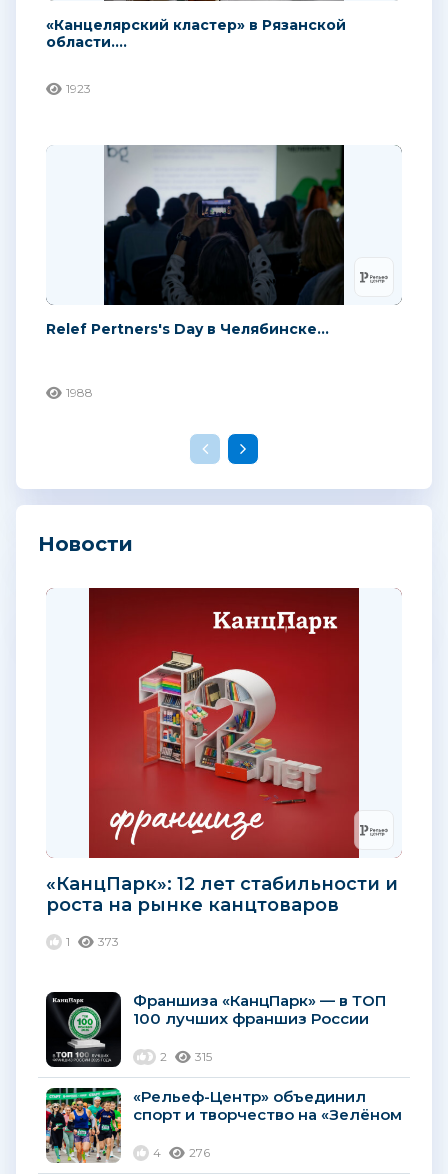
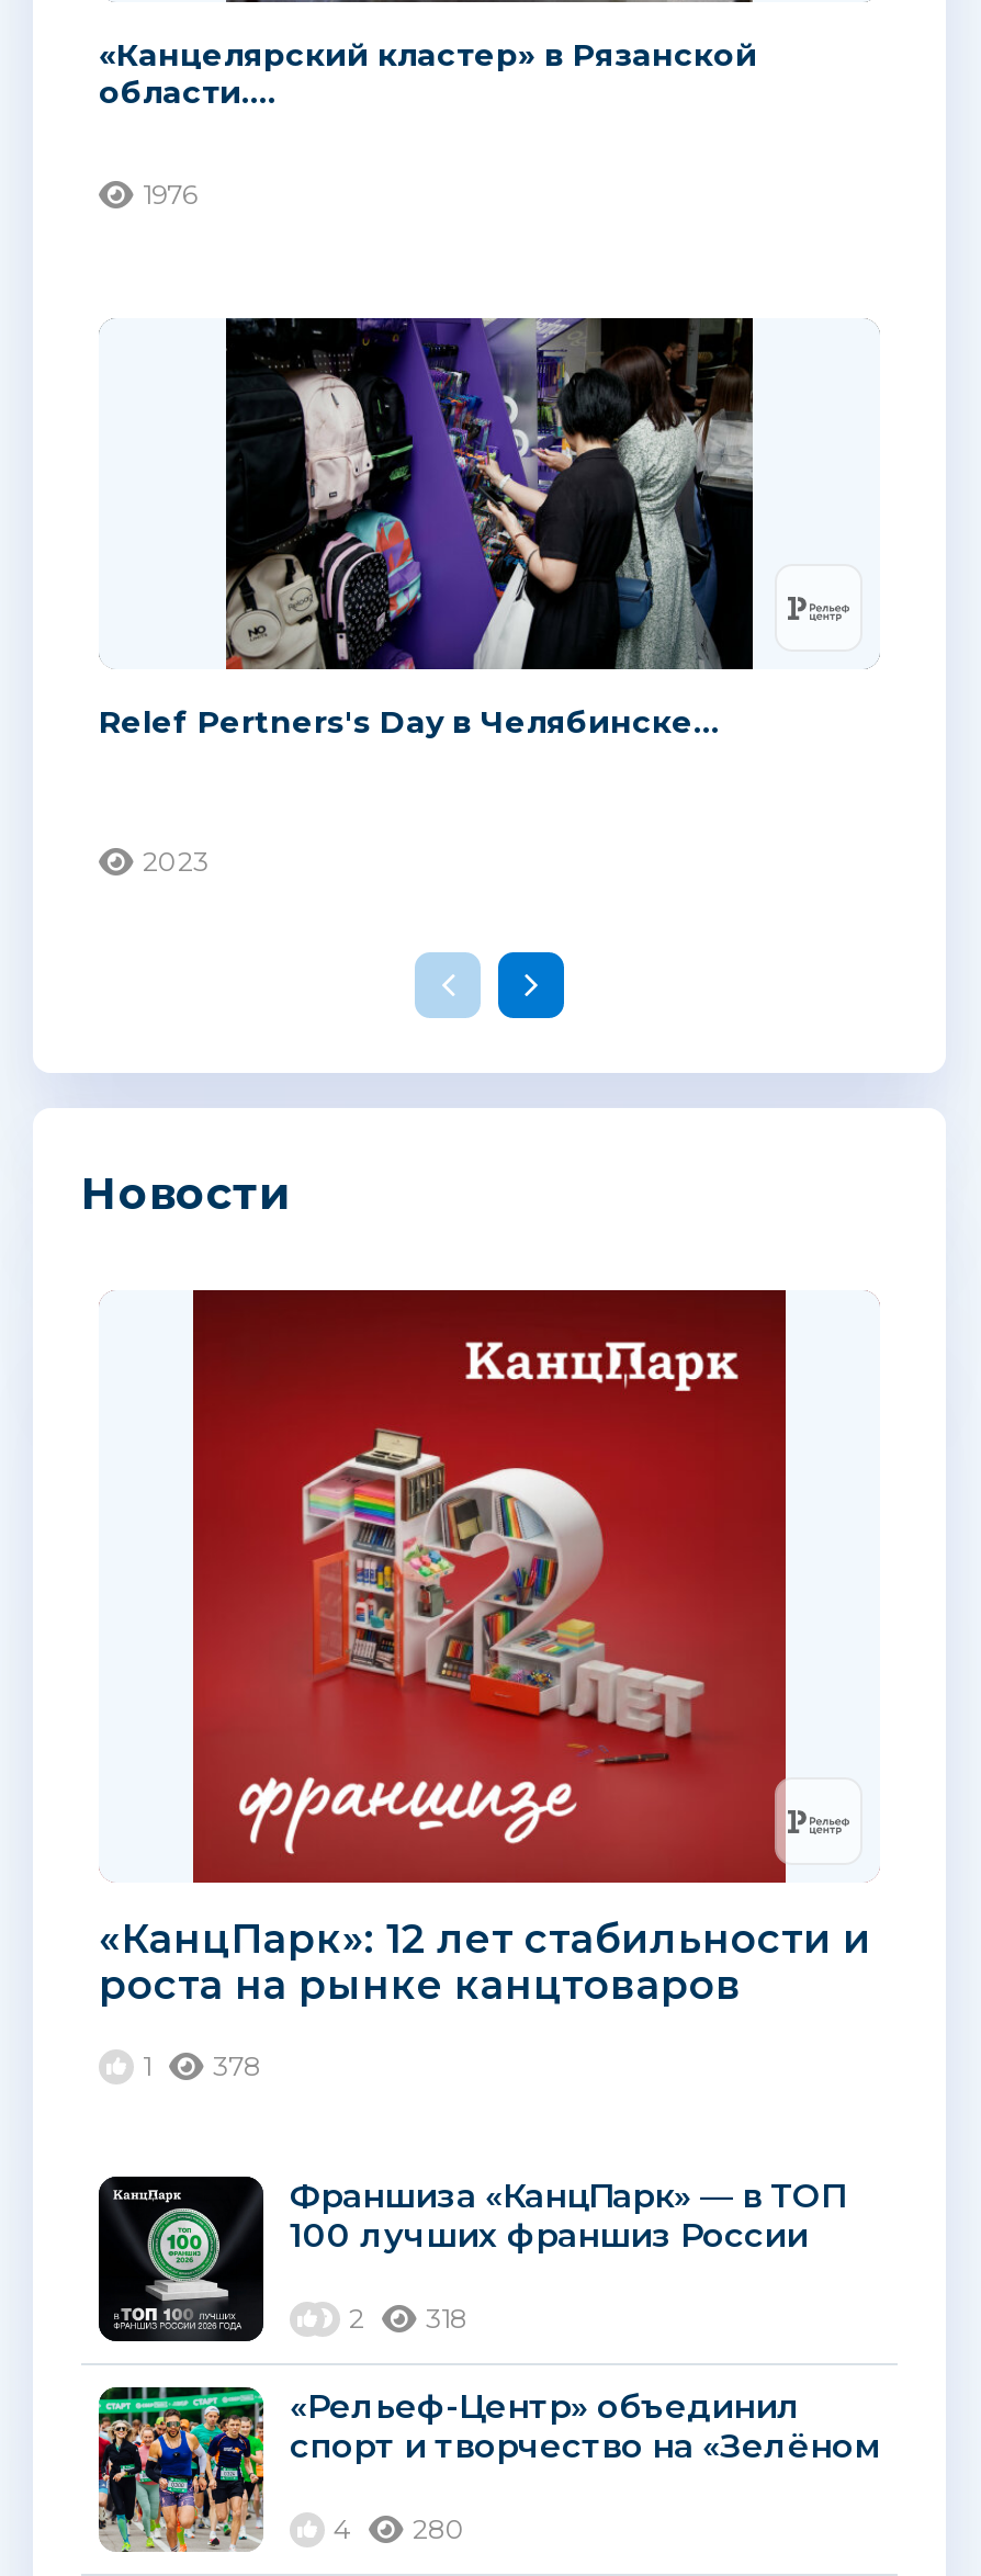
- 1923
+ 1976

- [image]
+ [image]

- 1988
+ 2023

- 1 373
+ 1 378

- 2 315
+ 2 318

- 4 276
+ 4 280
